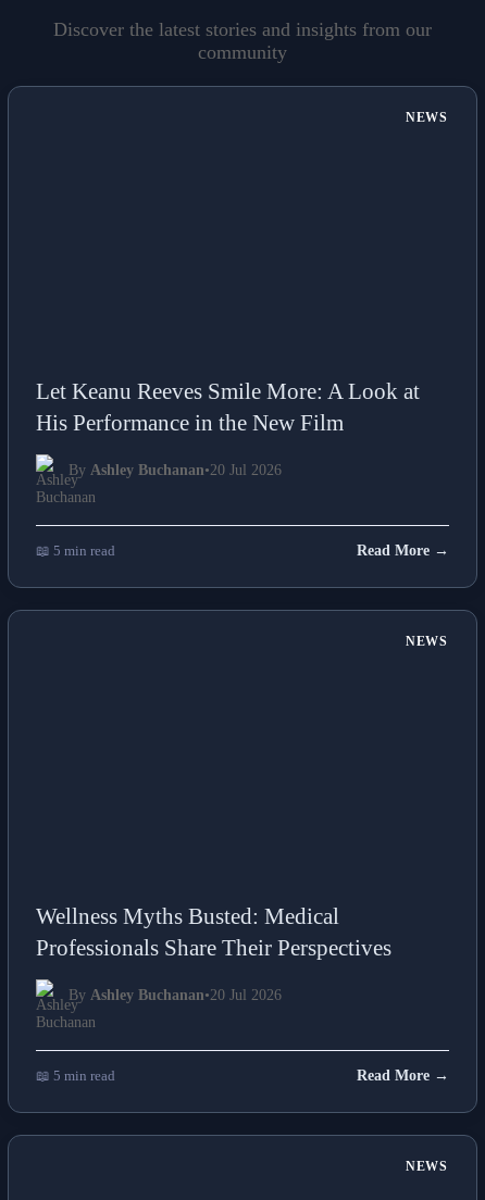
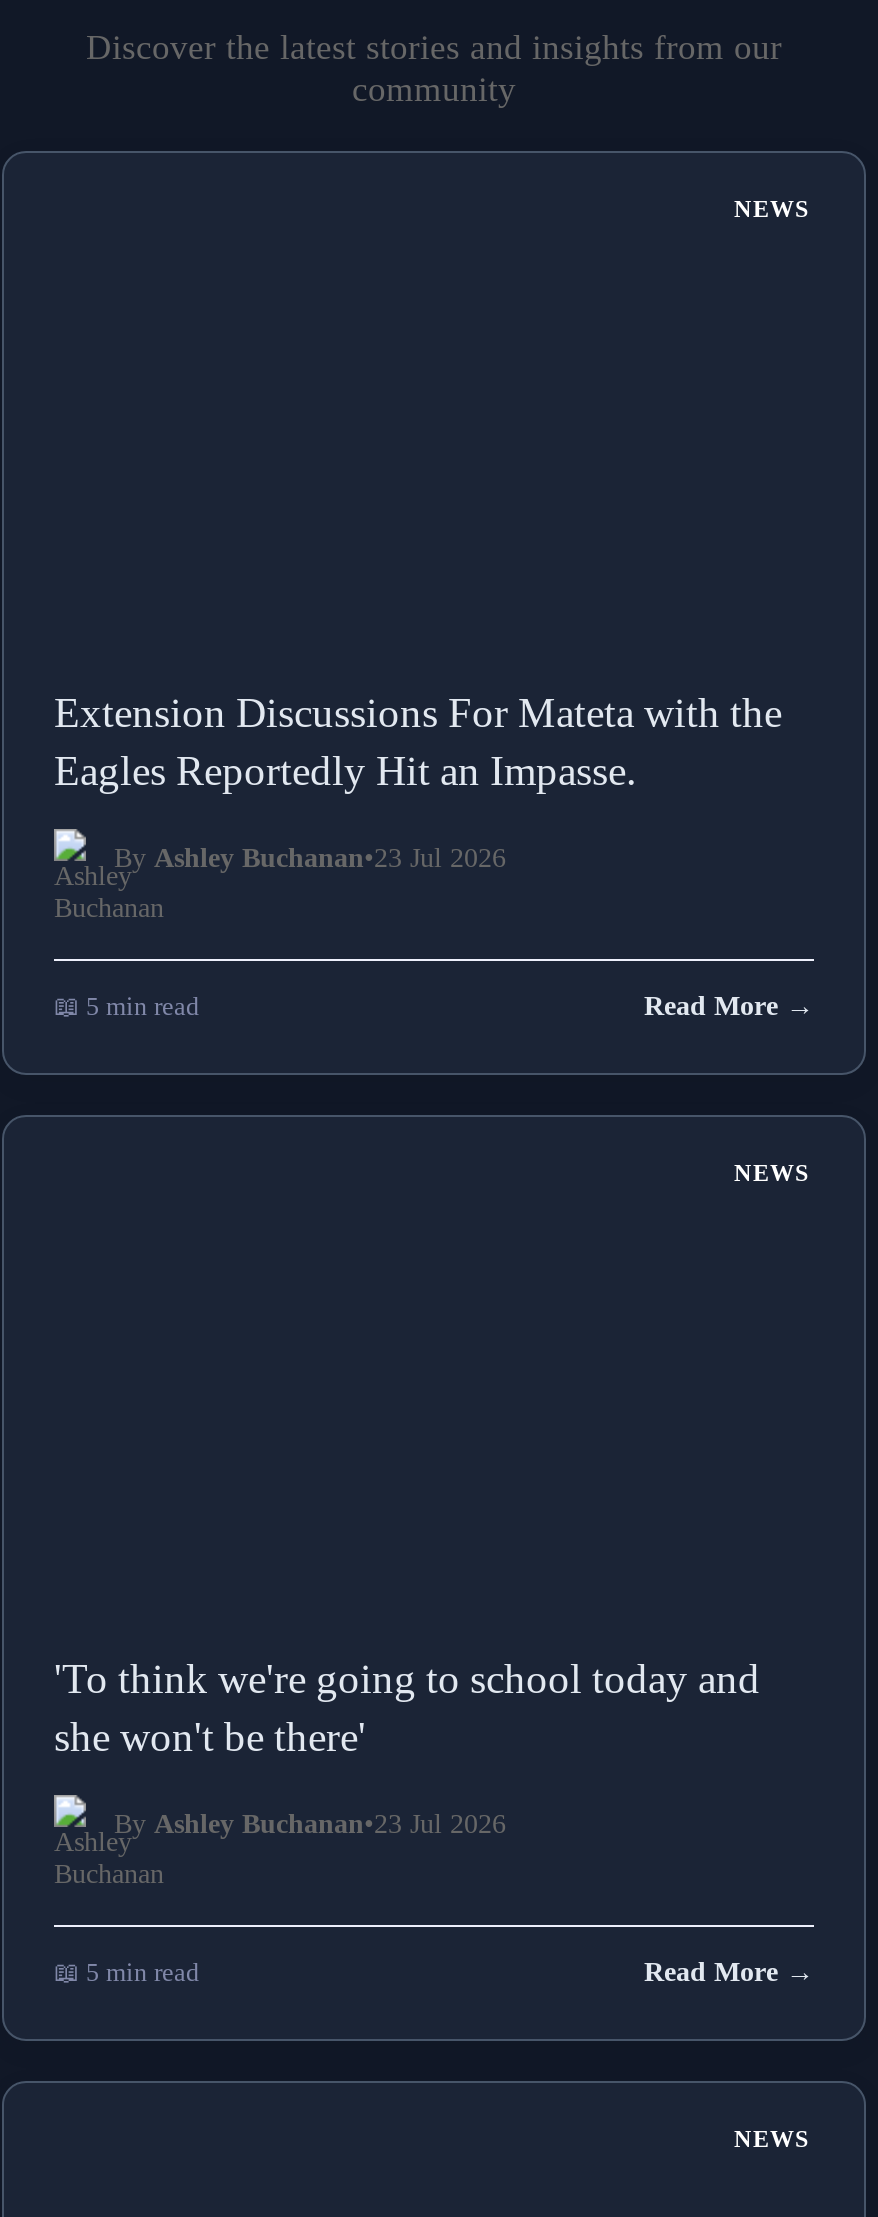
- Let Keanu Reeves Smile More: A Look at
- His Performance in the New Film
+ Extension Discussions For Mateta with the
+ Eagles Reportedly Hit an Impasse.

- By Ashley Buchanan•20 Jul 2026
+ By Ashley Buchanan•23 Jul 2026

- Wellness Myths Busted: Medical
- Professionals Share Their Perspectives
+ 'To think we're going to school today and
+ she won't be there'

- By Ashley Buchanan•20 Jul 2026
+ By Ashley Buchanan•23 Jul 2026
